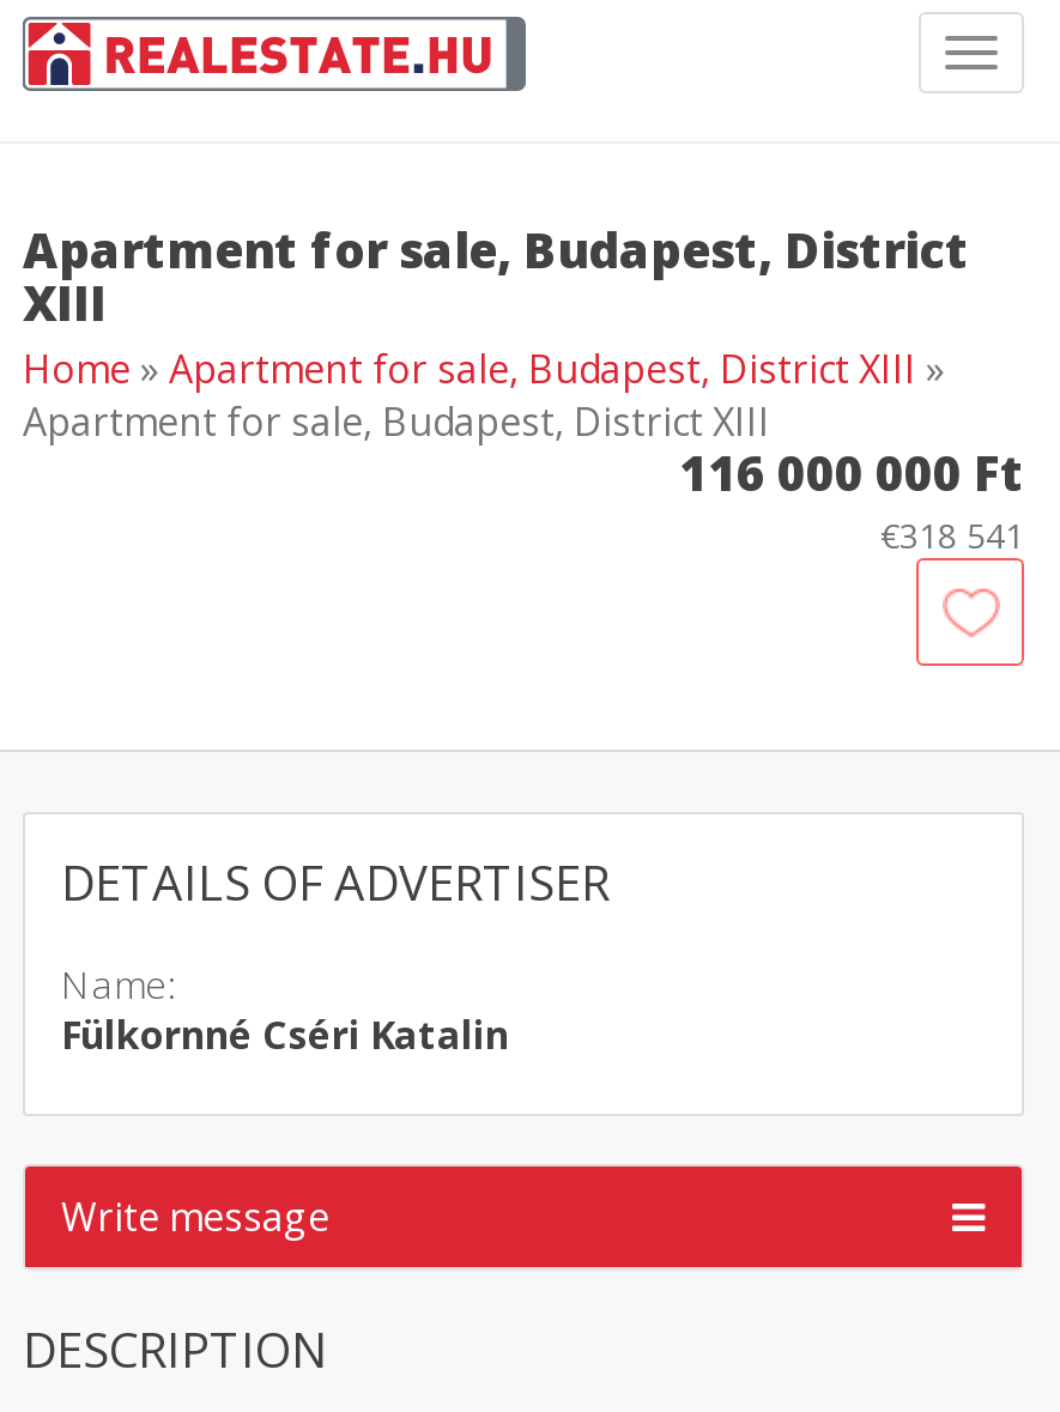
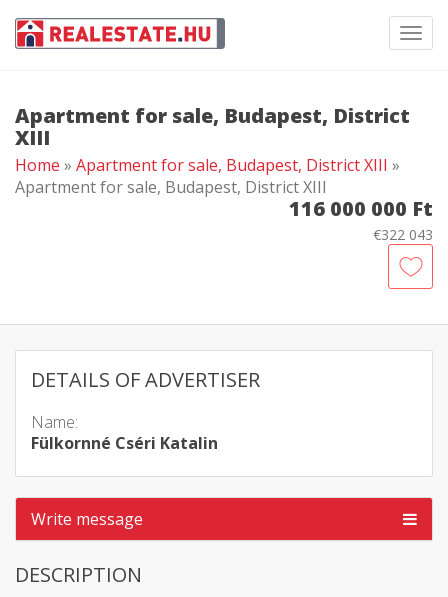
- €318 541
+ €322 043
